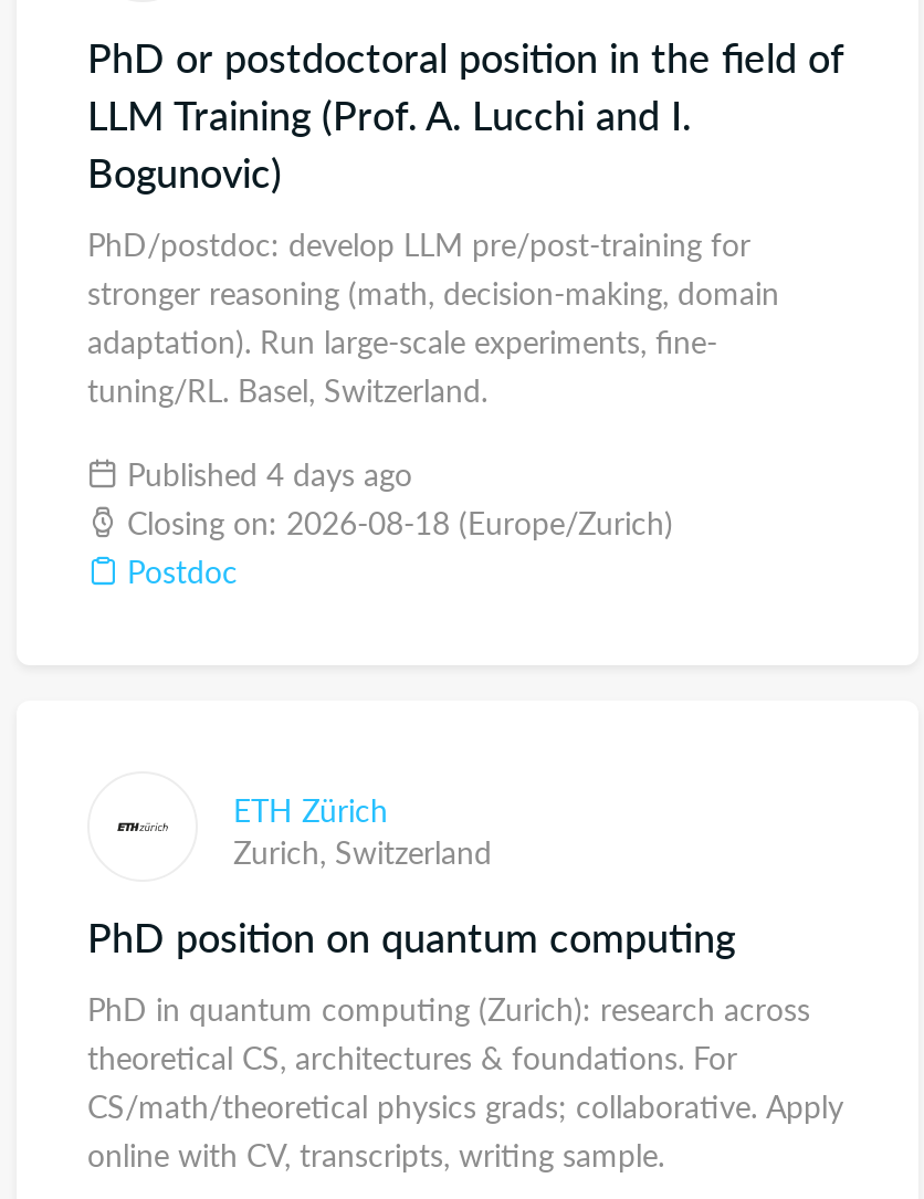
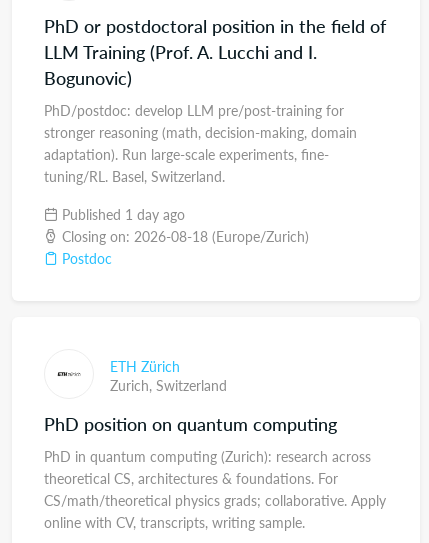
- Published 4 days ago
+ Published 1 day ago
